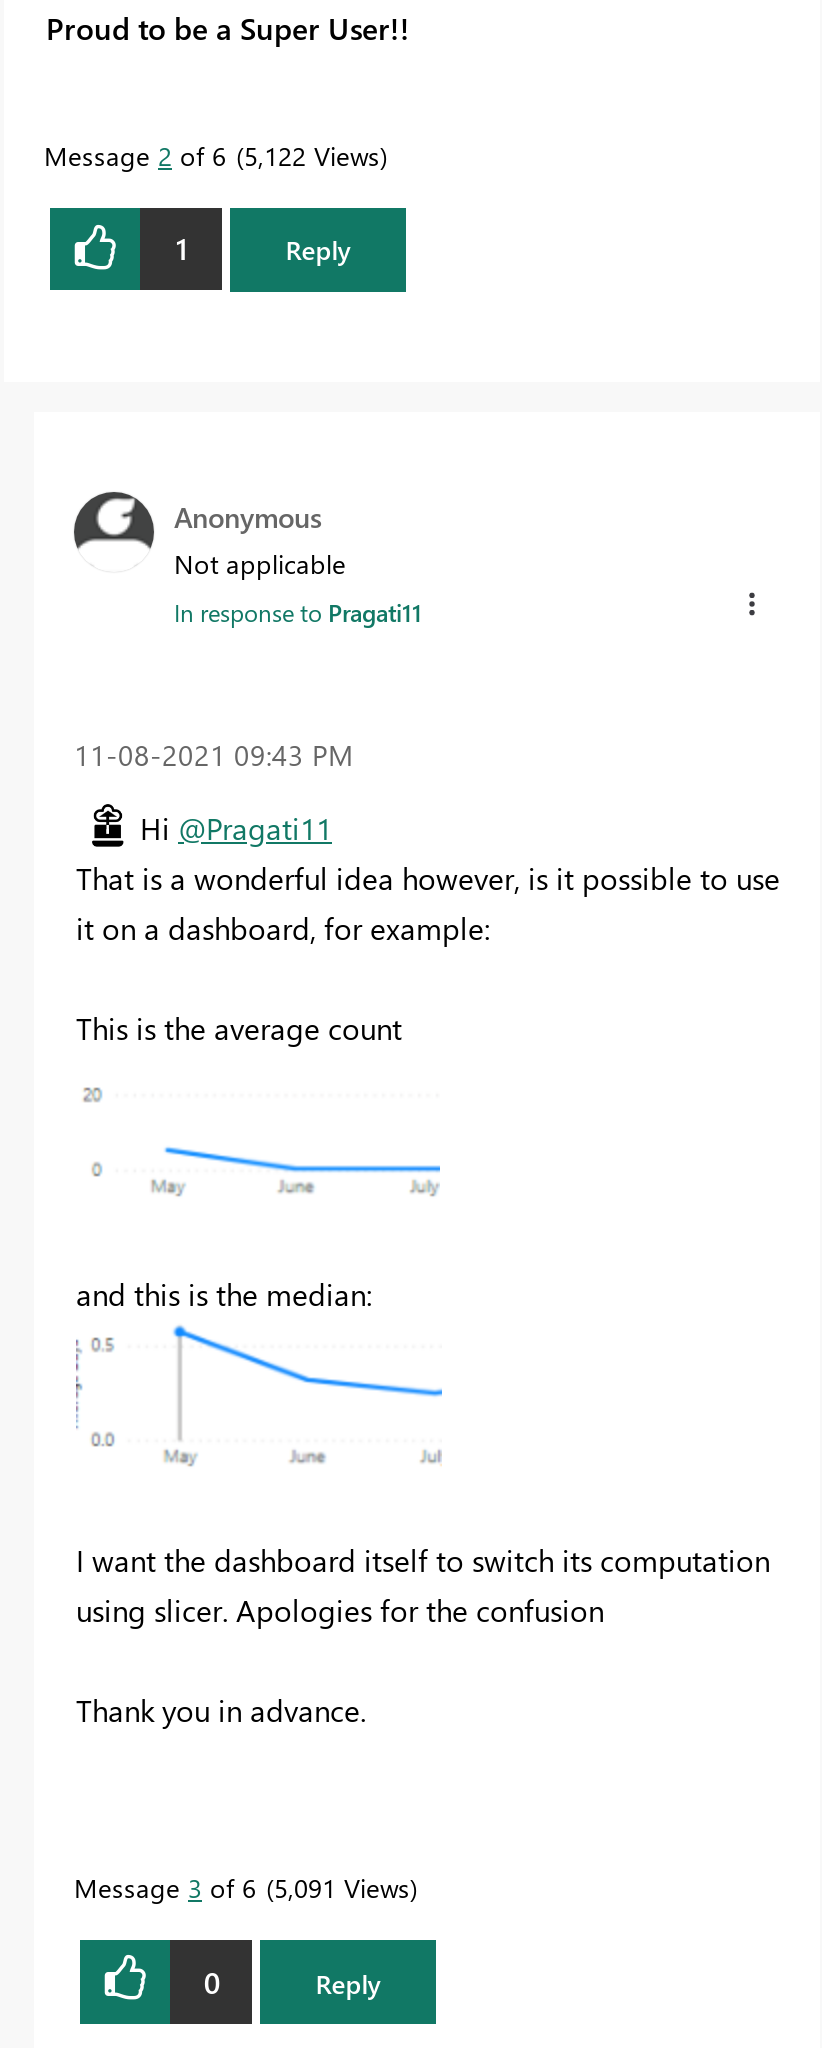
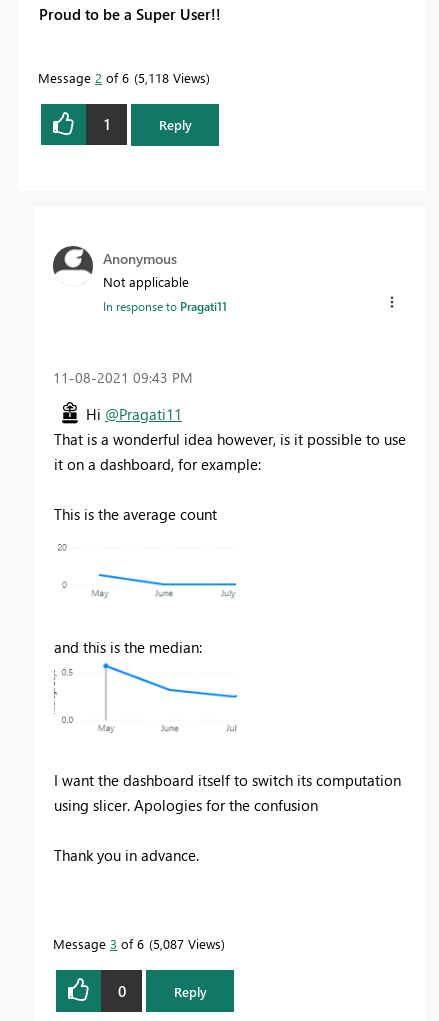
- Message 2 of 6 5,122 Views
+ Message 2 of 6 5,118 Views

- Message 3 of 6 5,091 Views
+ Message 3 of 6 5,087 Views
